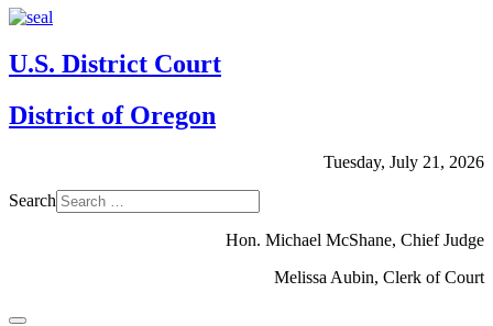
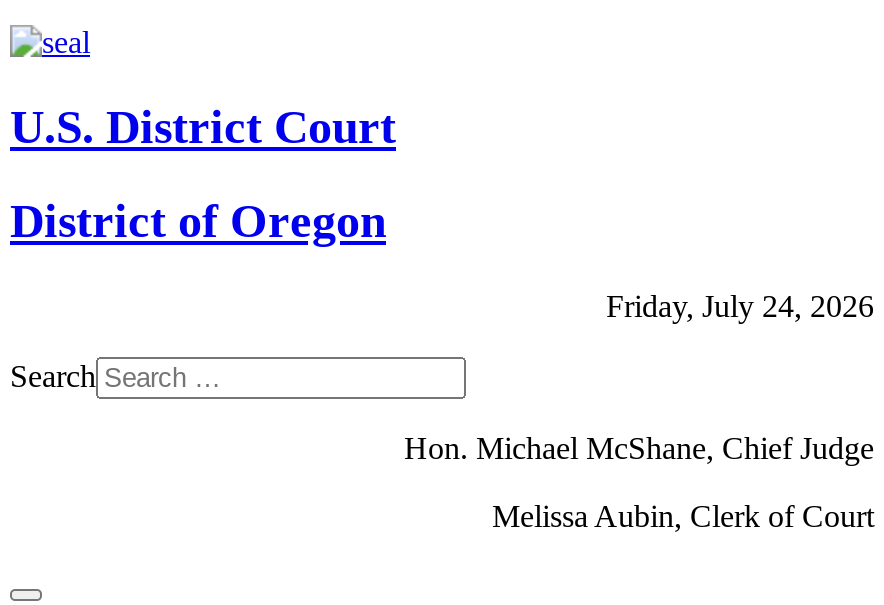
- Tuesday, July 21, 2026
+ Friday, July 24, 2026
